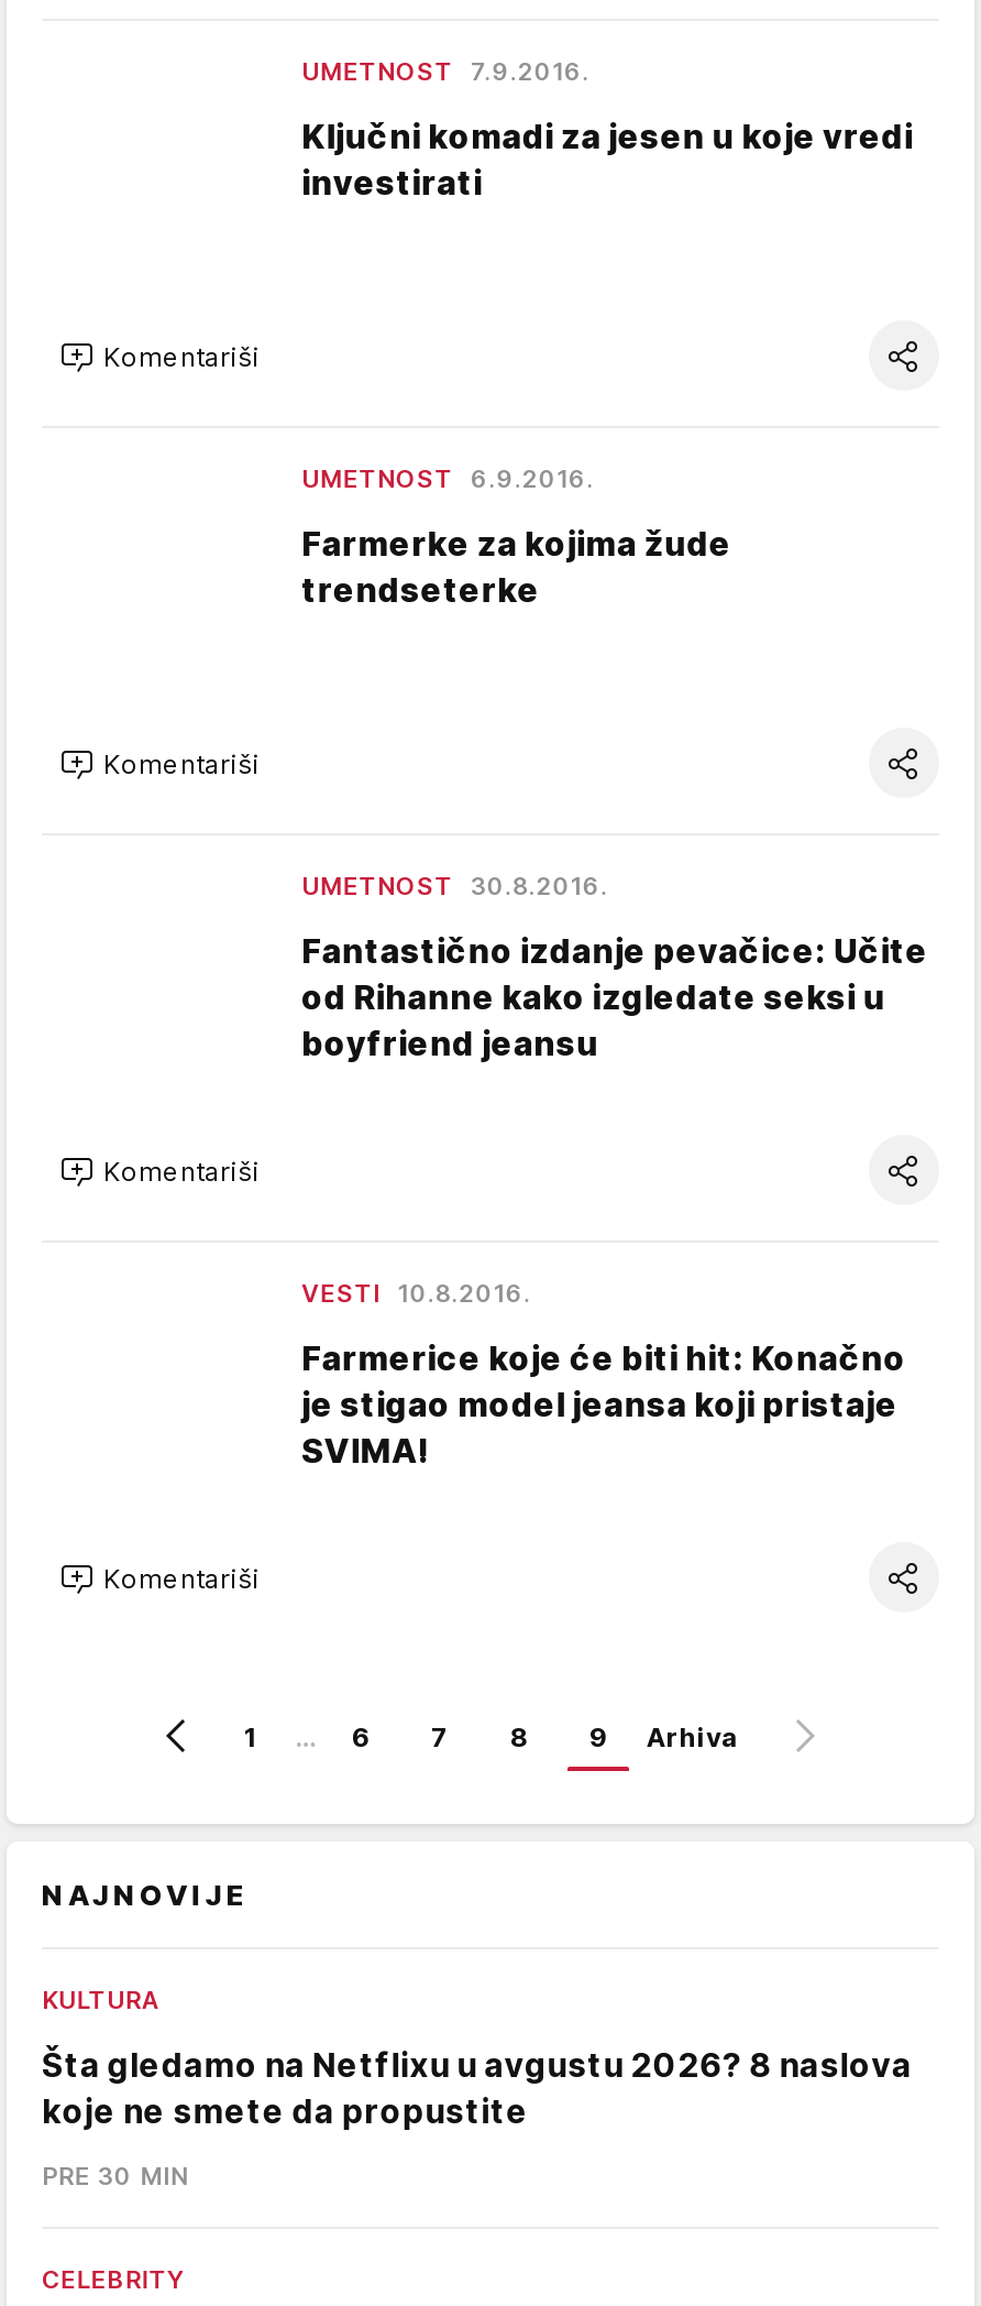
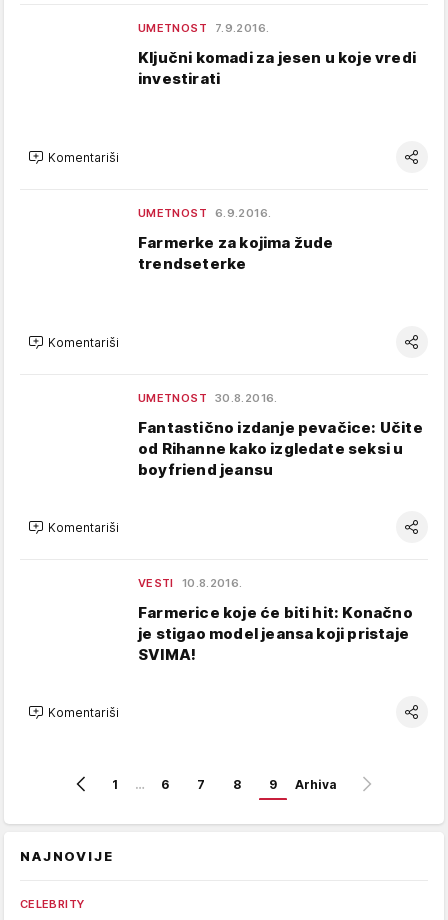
- KULTURA
- Šta gledamo na Netflixu u avgustu 2026? 8 naslova
- koje ne smete da propustite
- PRE 30 MIN
